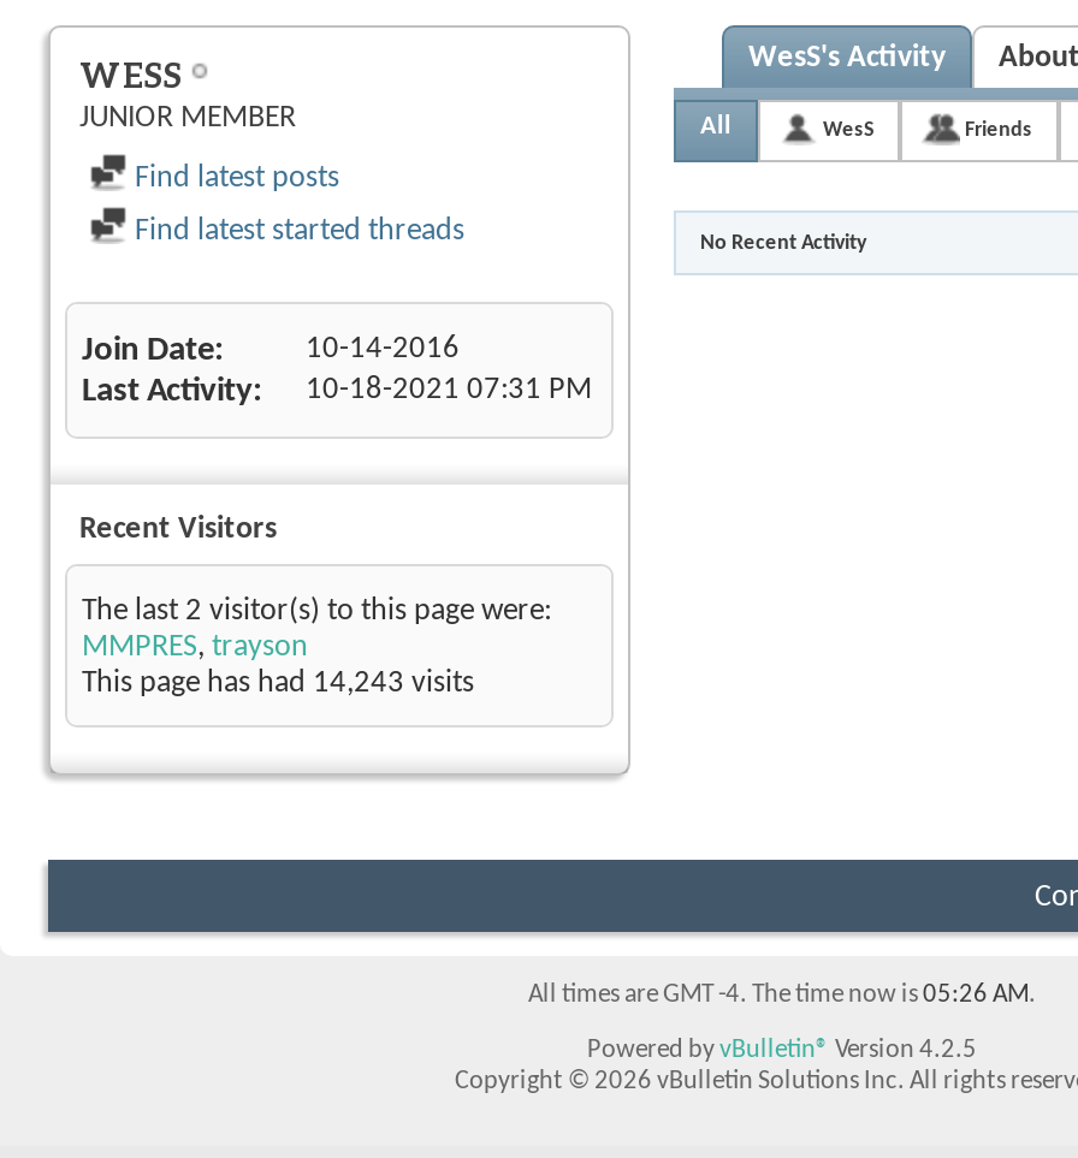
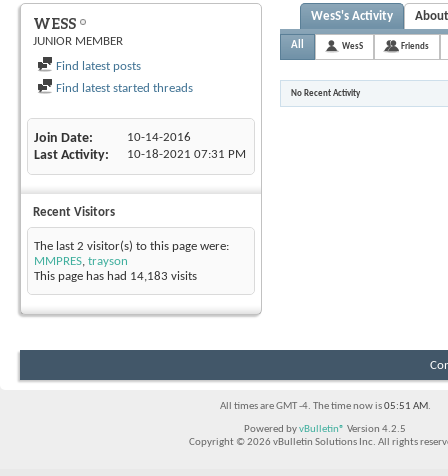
- This page has had 14,243 visits
+ This page has had 14,183 visits

- All times are GMT -4. The time now is 05:26 AM.
+ All times are GMT -4. The time now is 05:51 AM.
